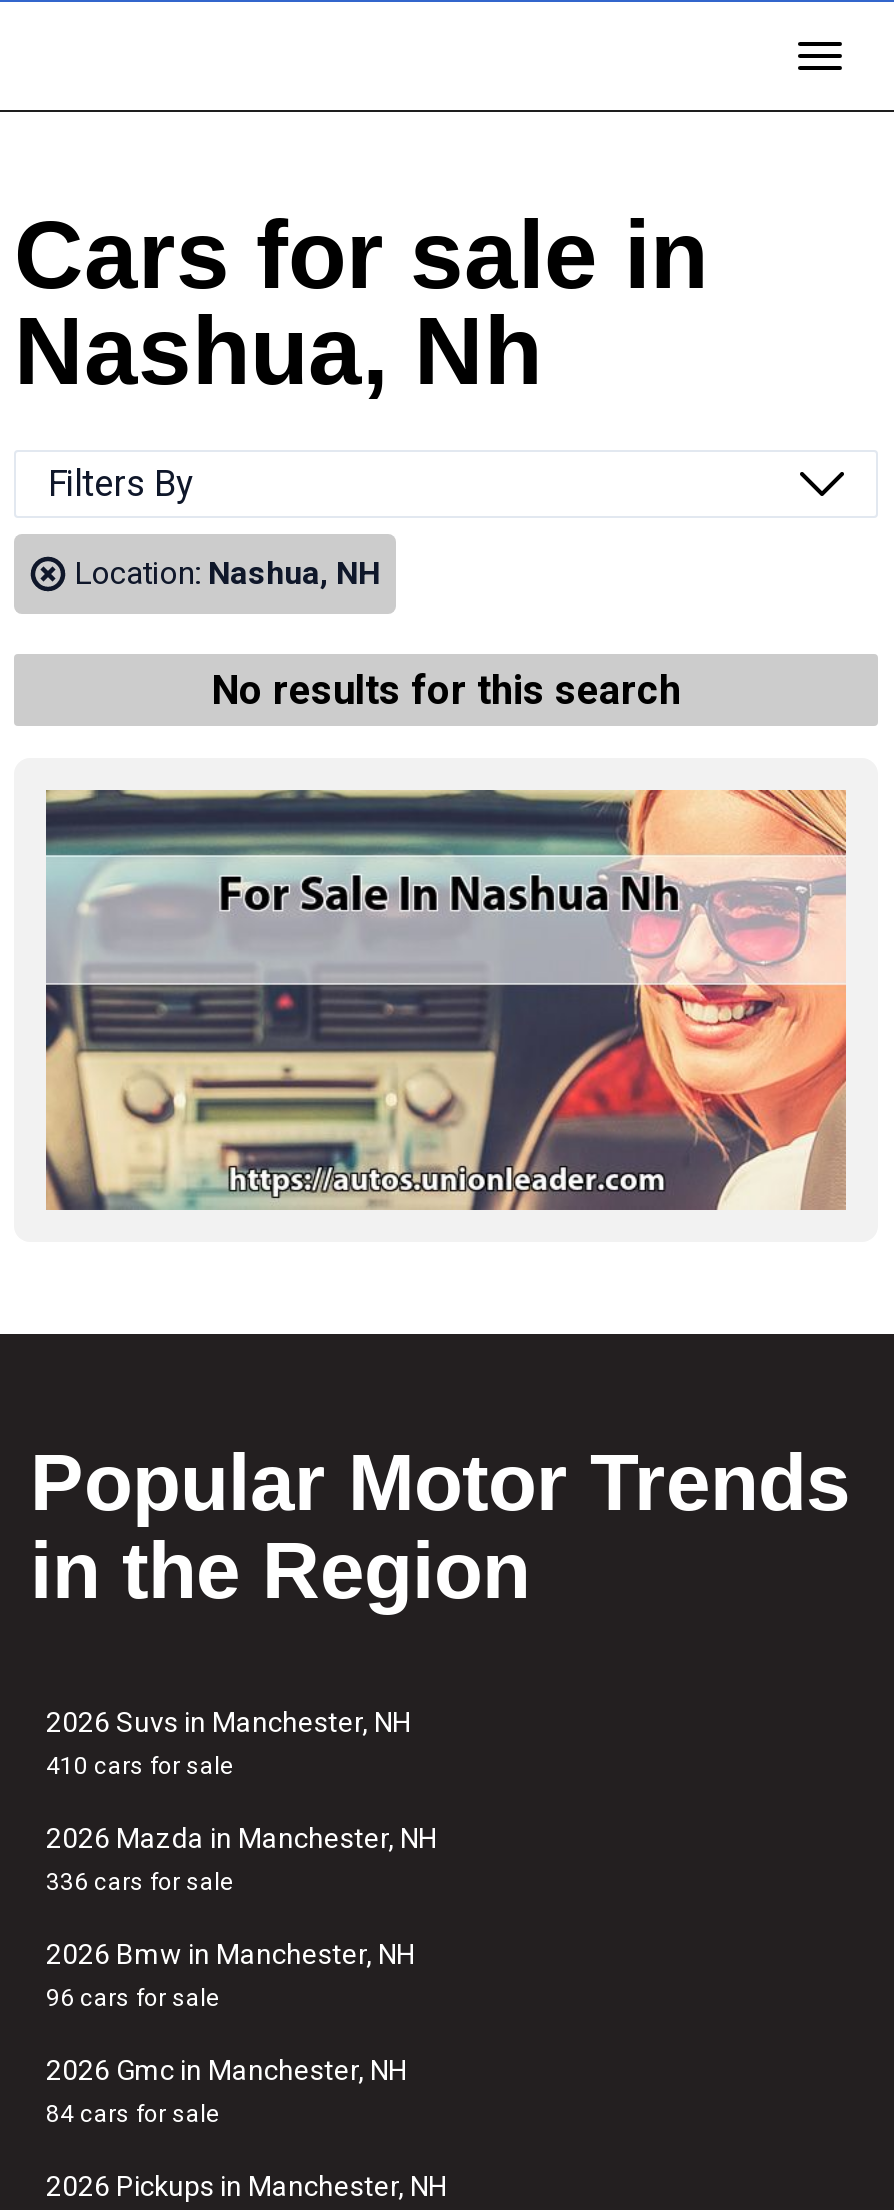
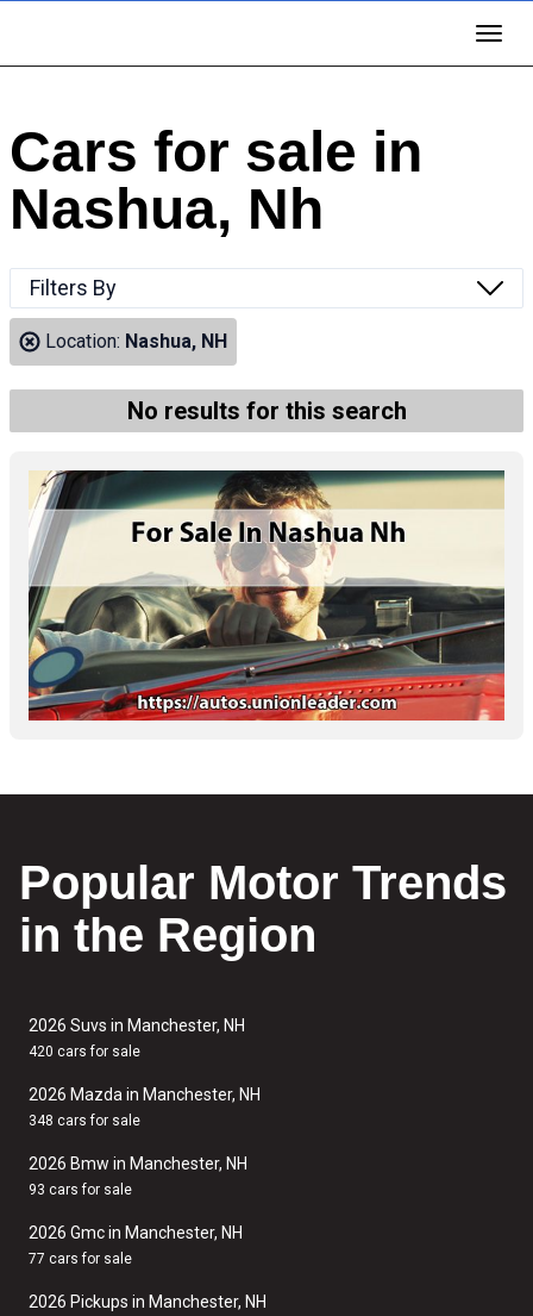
- [image]
+ [image]

- 410 cars for sale
+ 420 cars for sale

- 336 cars for sale
+ 348 cars for sale

- 96 cars for sale
+ 93 cars for sale

- 84 cars for sale
+ 77 cars for sale
